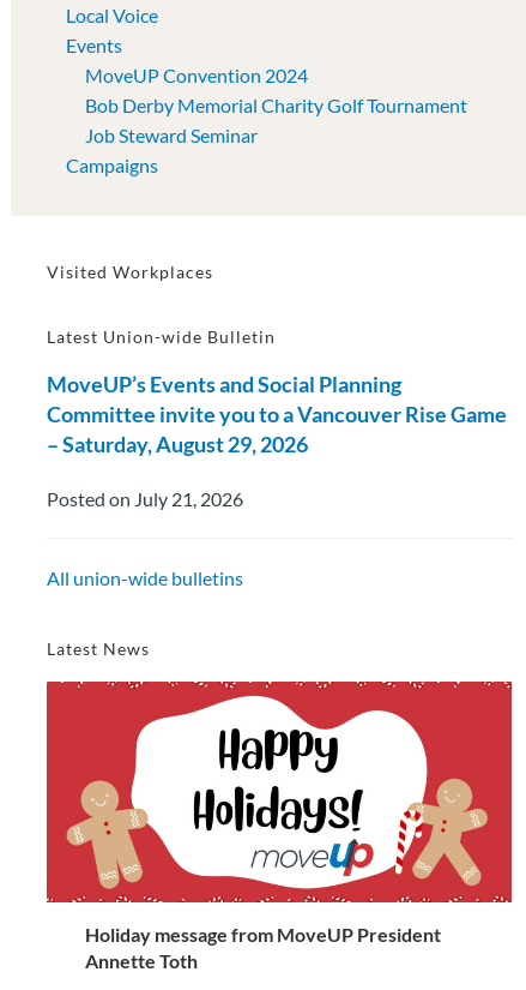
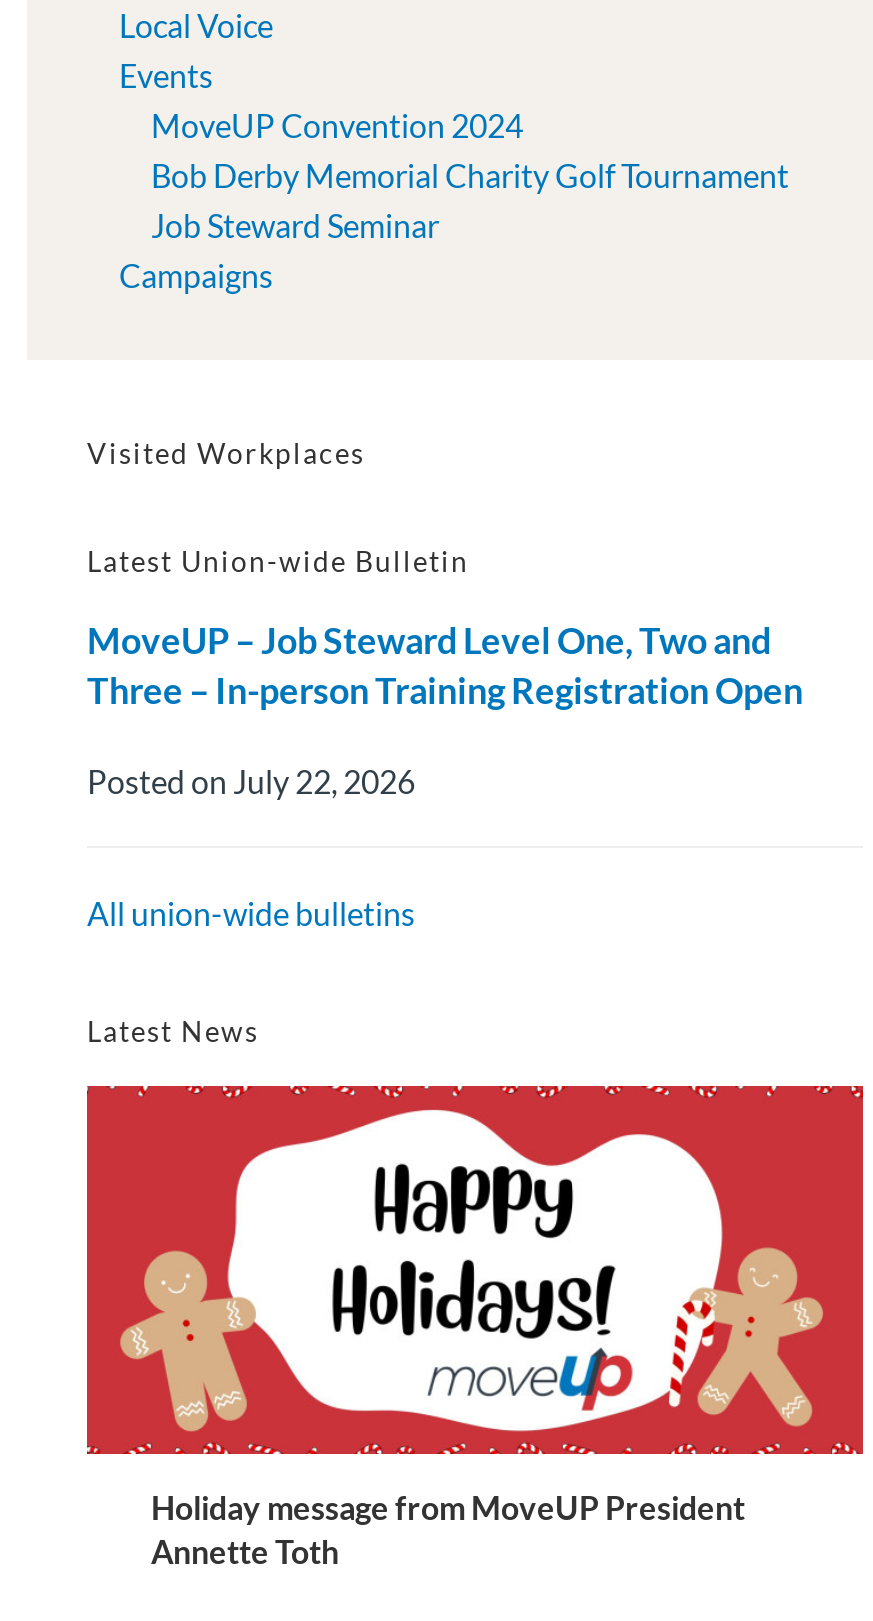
- MoveUP’s Events and Social Planning
- Committee invite you to a Vancouver Rise Game
- – Saturday, August 29, 2026
+ MoveUP – Job Steward Level One, Two and
+ Three – In-person Training Registration Open

- Posted on July 21, 2026
+ Posted on July 22, 2026
